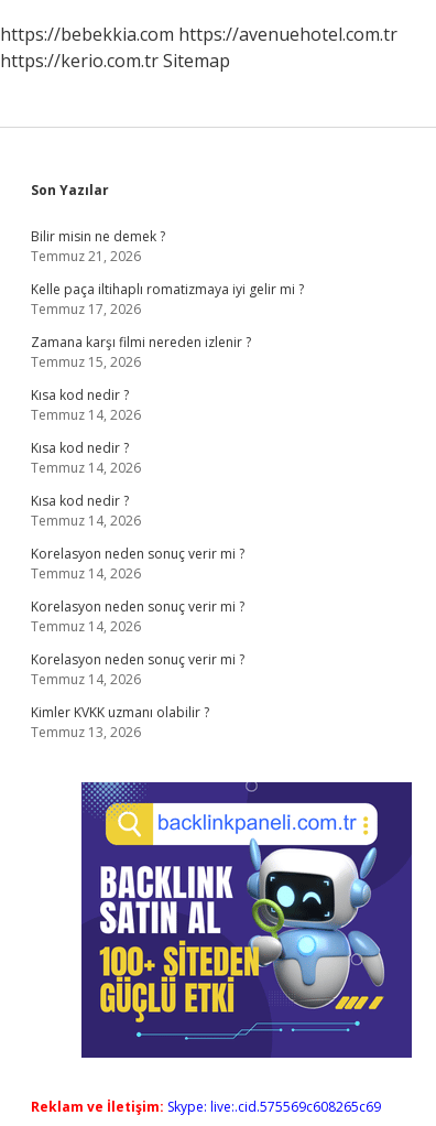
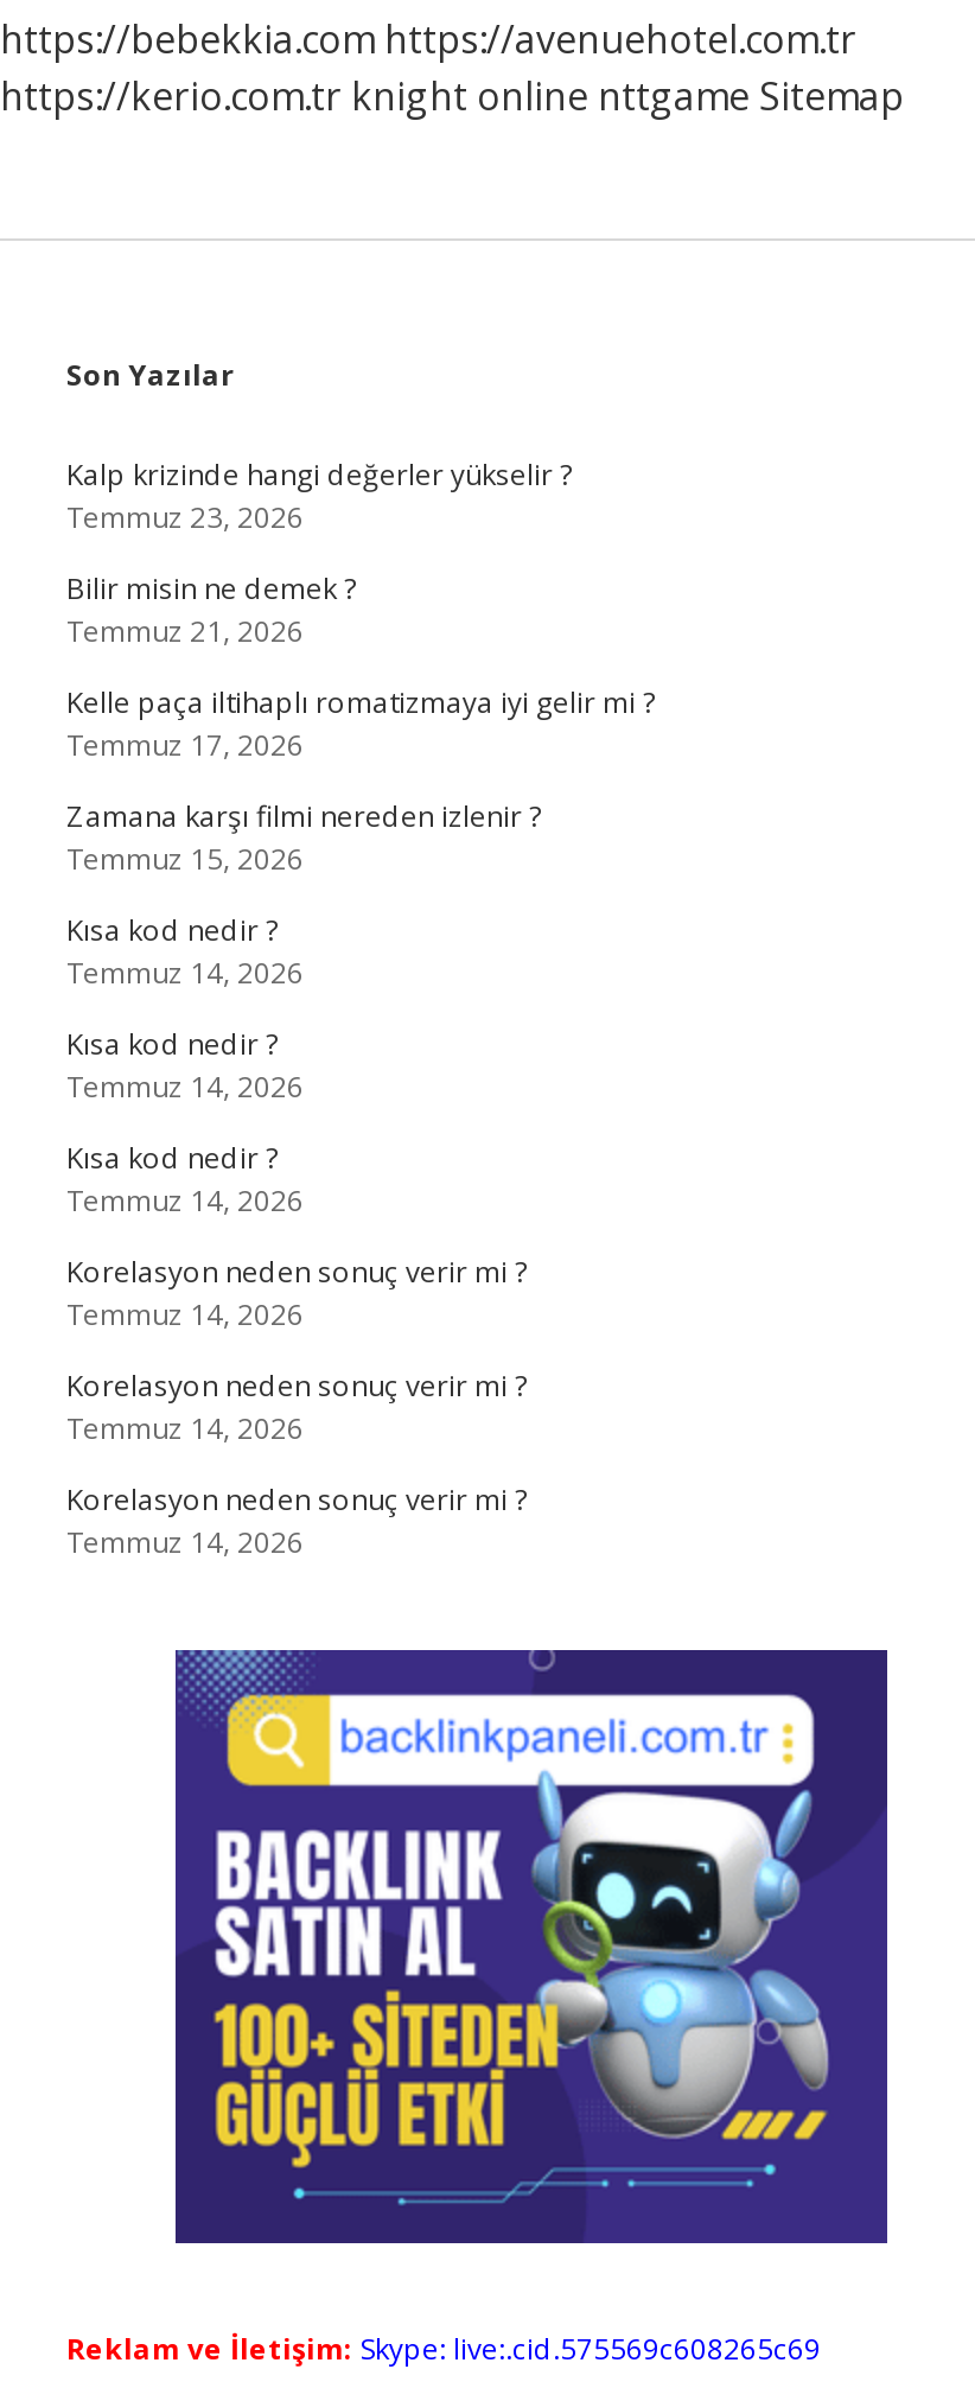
- https://kerio.com.tr Sitemap
+ https://kerio.com.tr knight online nttgame Sitemap

+ Kalp krizinde hangi değerler yükselir ?
+ Temmuz 23, 2026

moved down: Bilir misin ne demek ? | Temmuz 21, 2026 | Kelle paça iltihaplı romatizmaya iyi gelir mi ? | ... | Korelasyon neden sonuç verir mi ? | Temmuz 14, 2026

- Kimler KVKK uzmanı olabilir ?
- Temmuz 13, 2026
